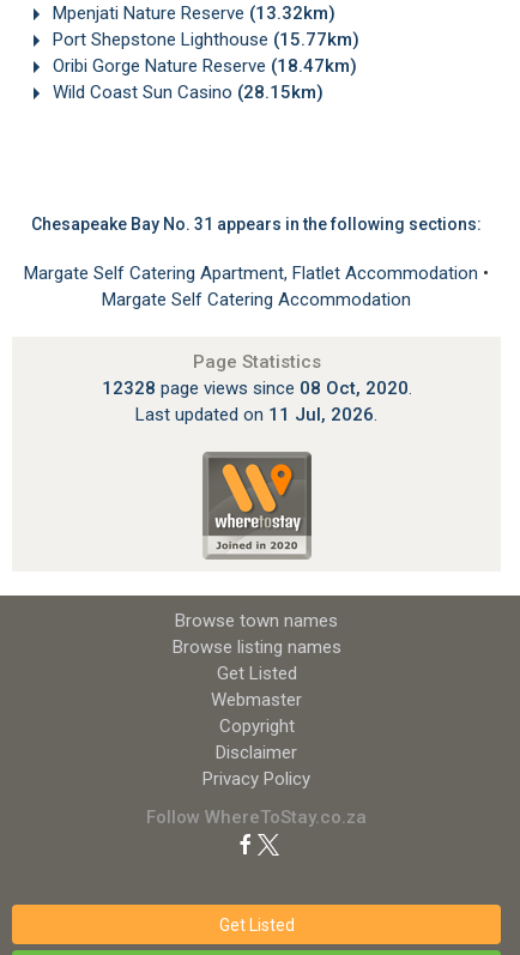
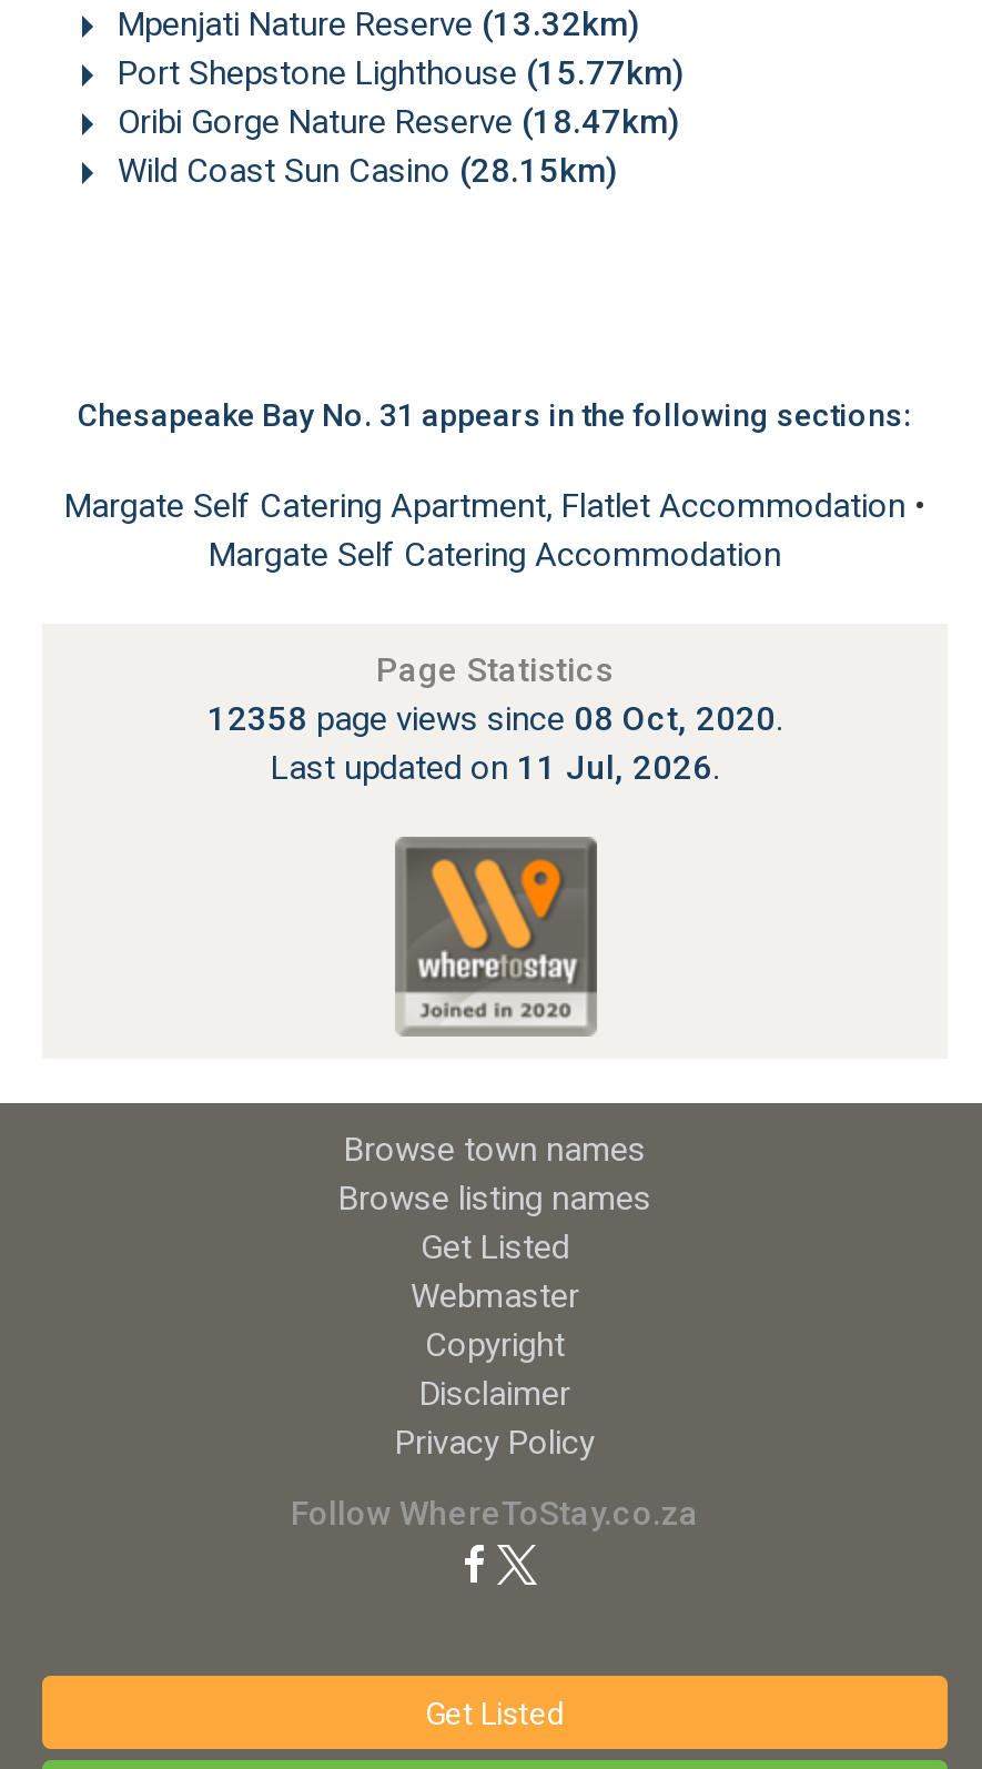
- 12328 page views since 08 Oct, 2020.
+ 12358 page views since 08 Oct, 2020.
